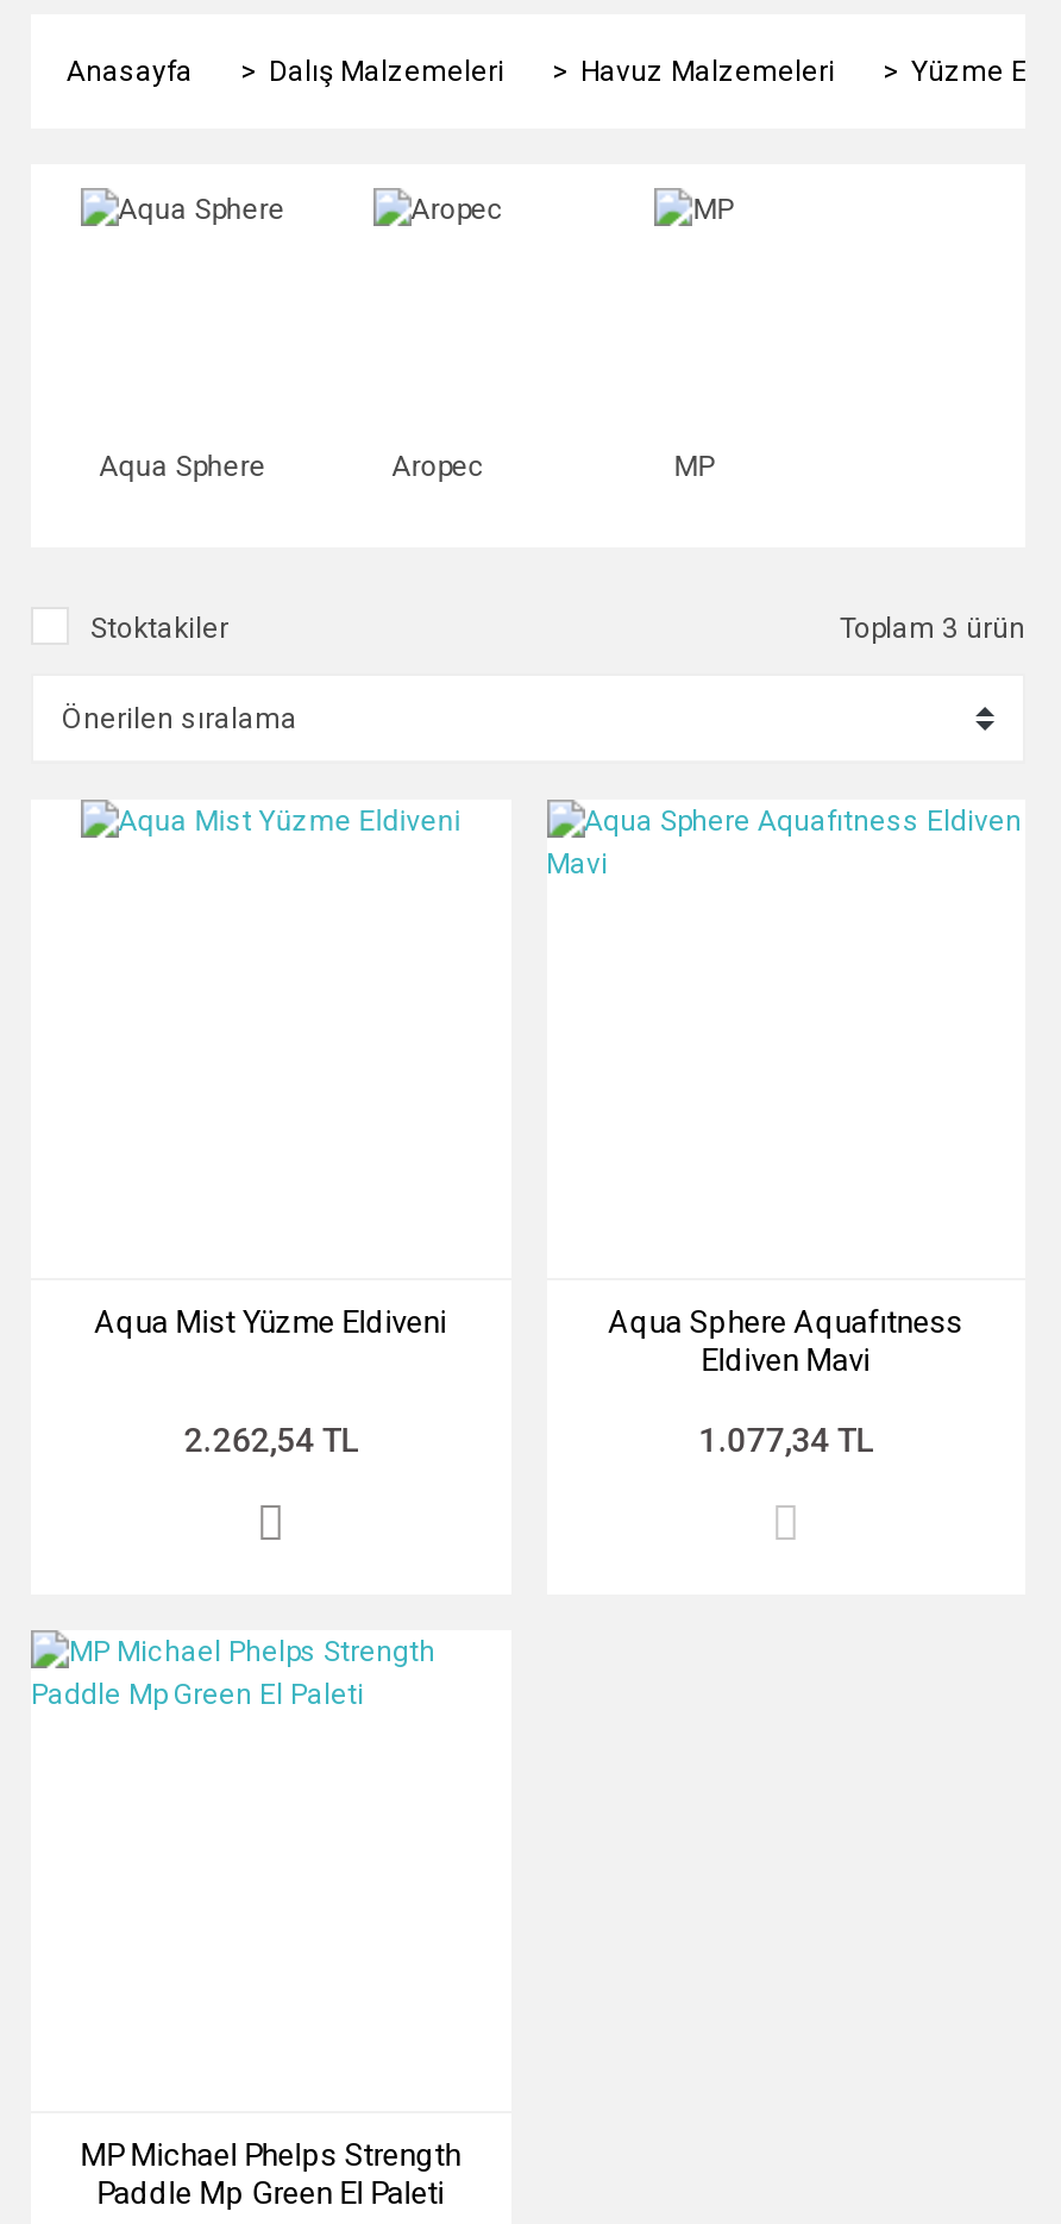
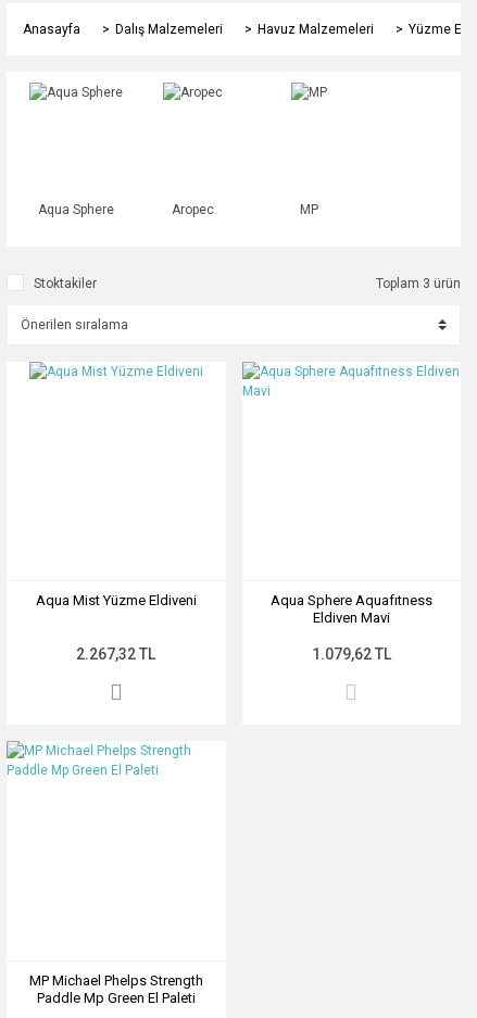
- 2.262,54 TL
+ 2.267,32 TL

- 1.077,34 TL
+ 1.079,62 TL
